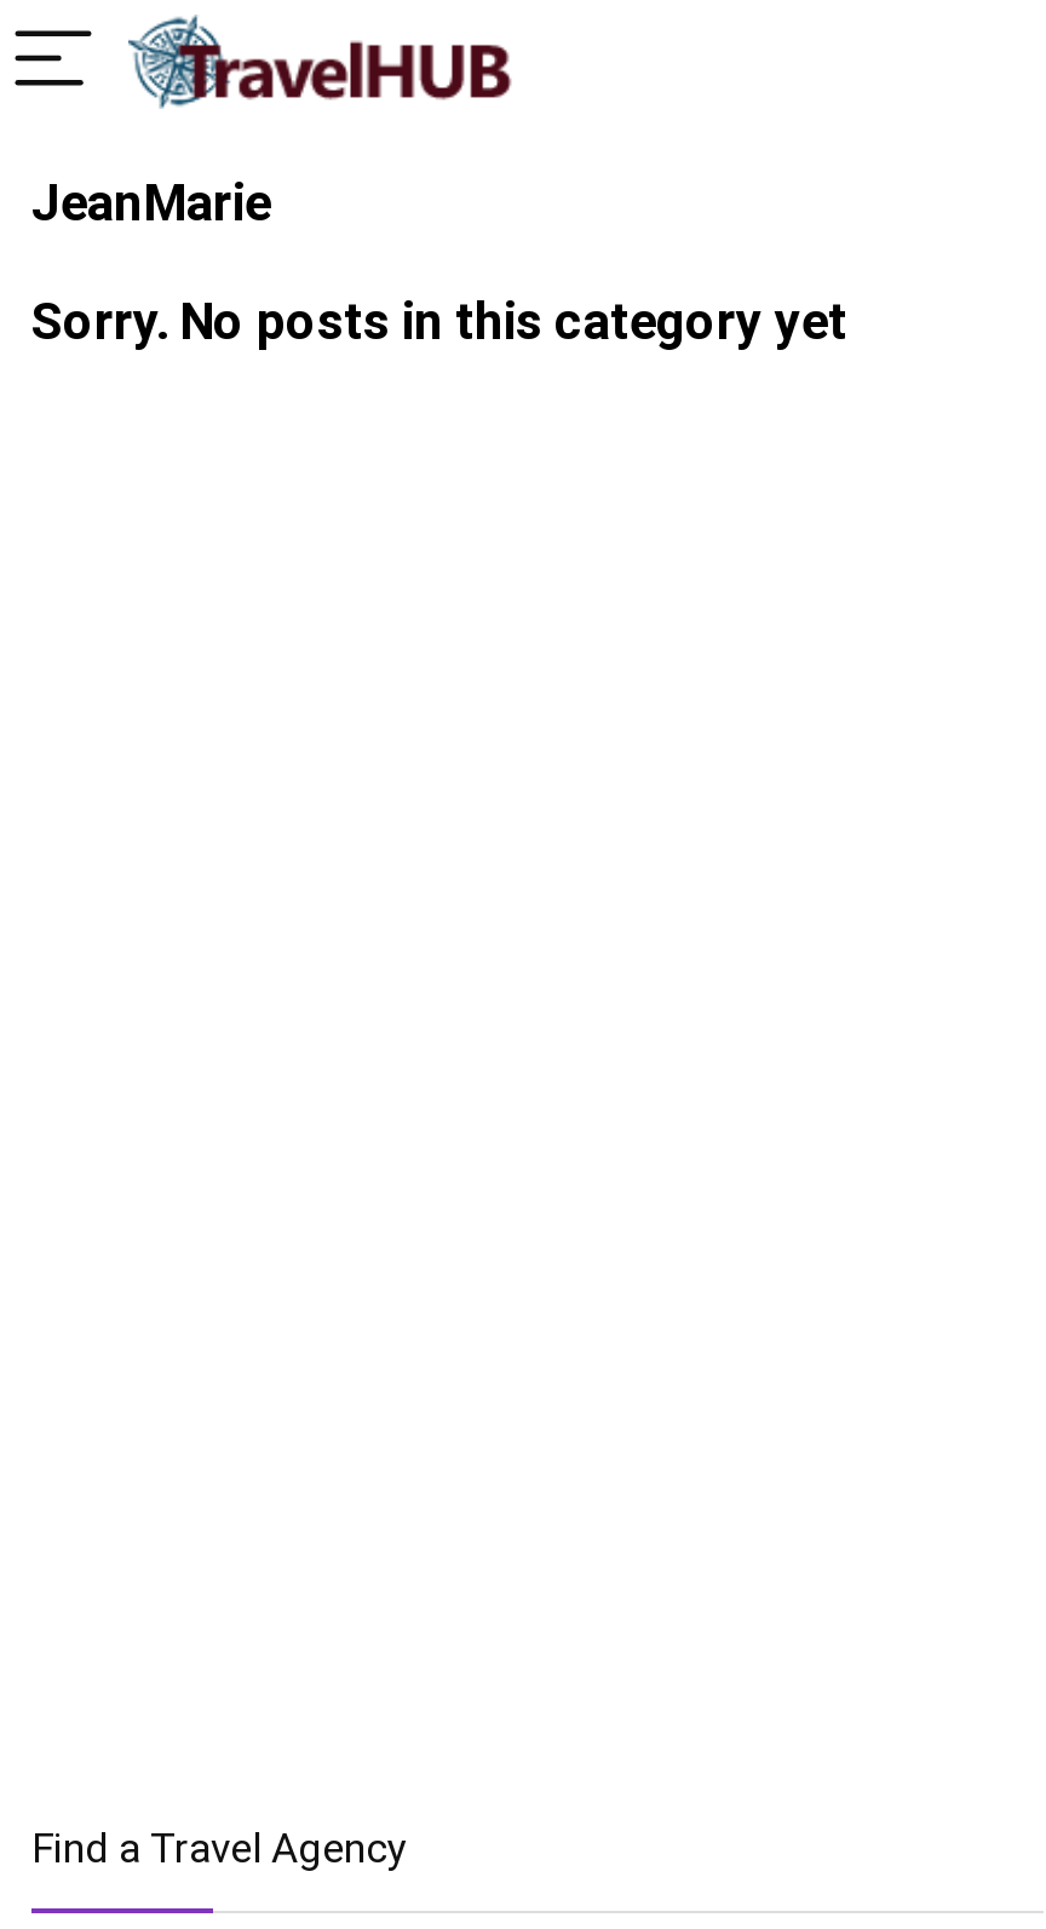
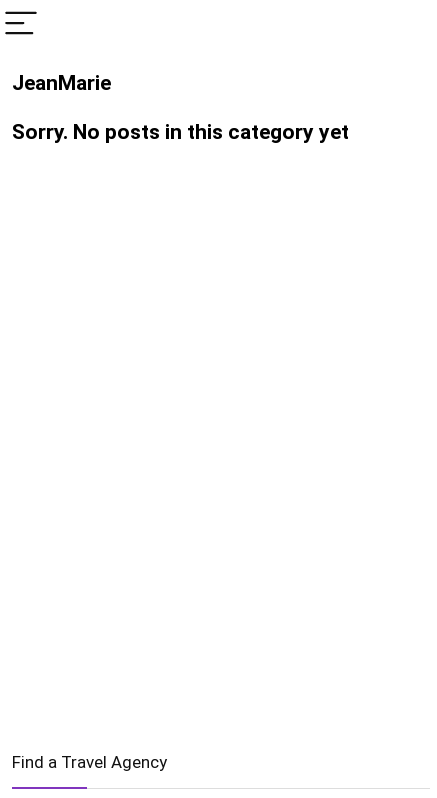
- [image]
